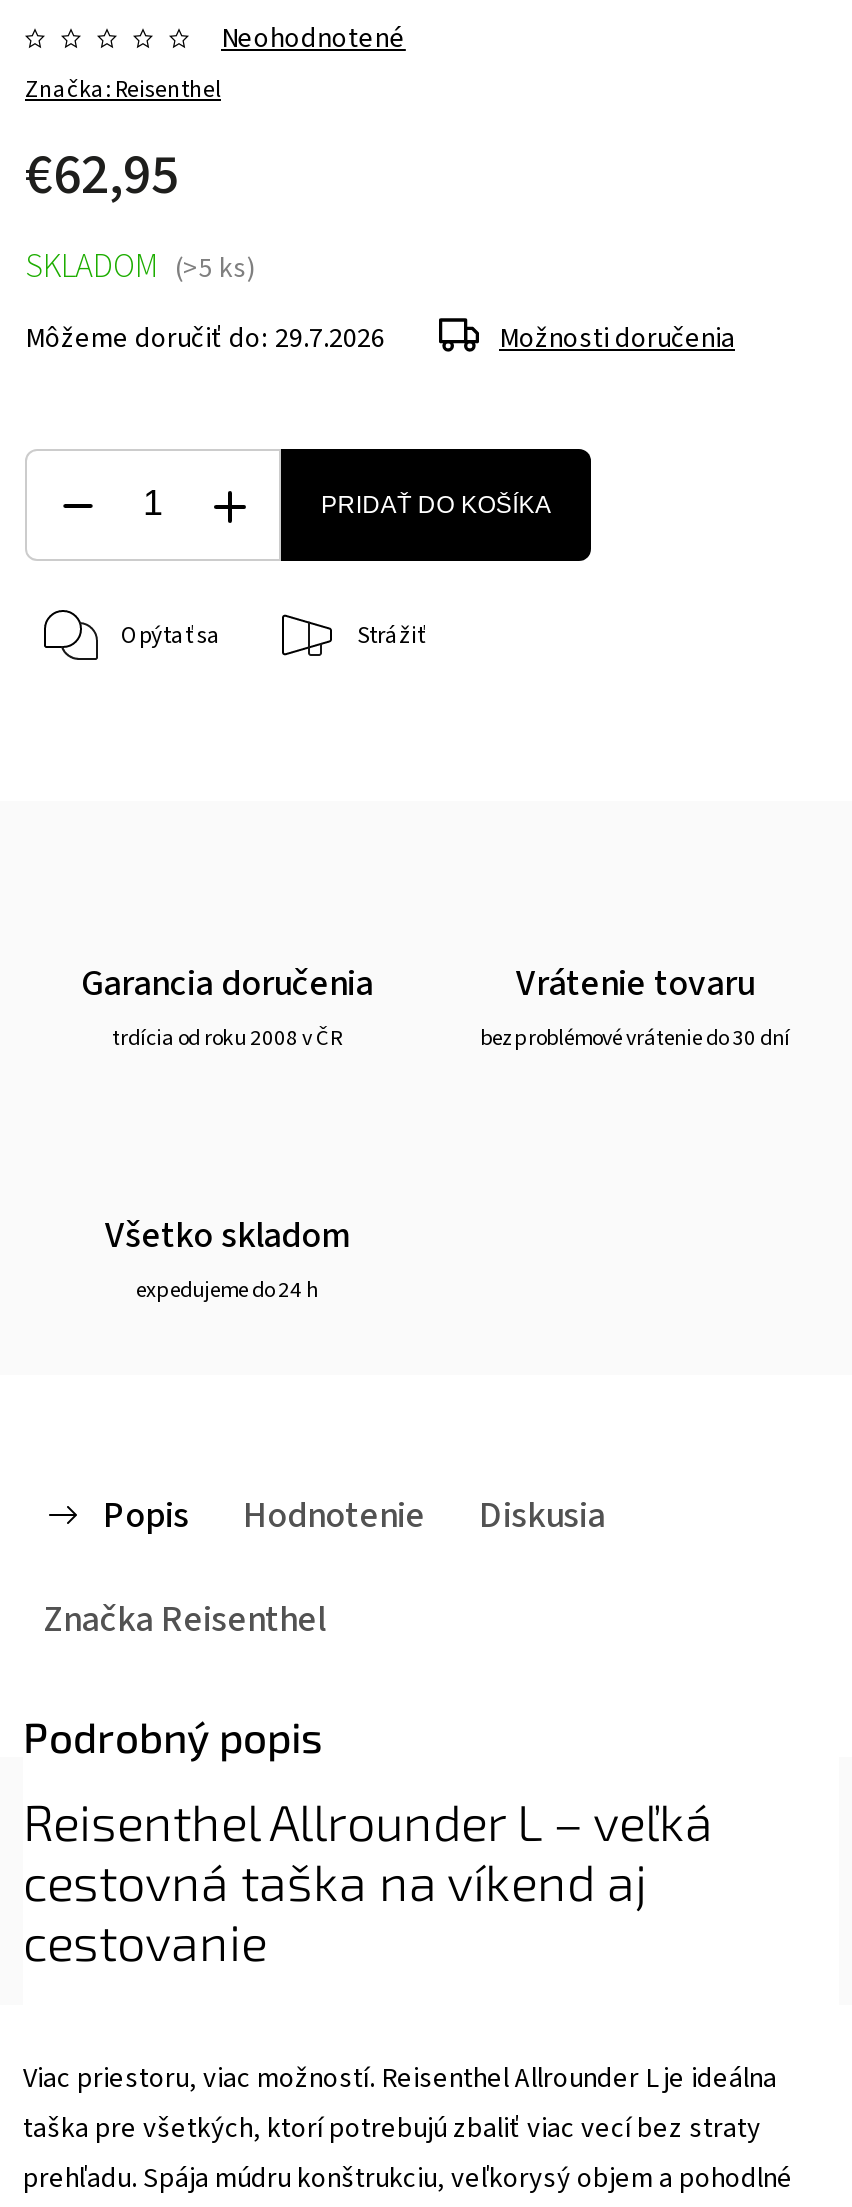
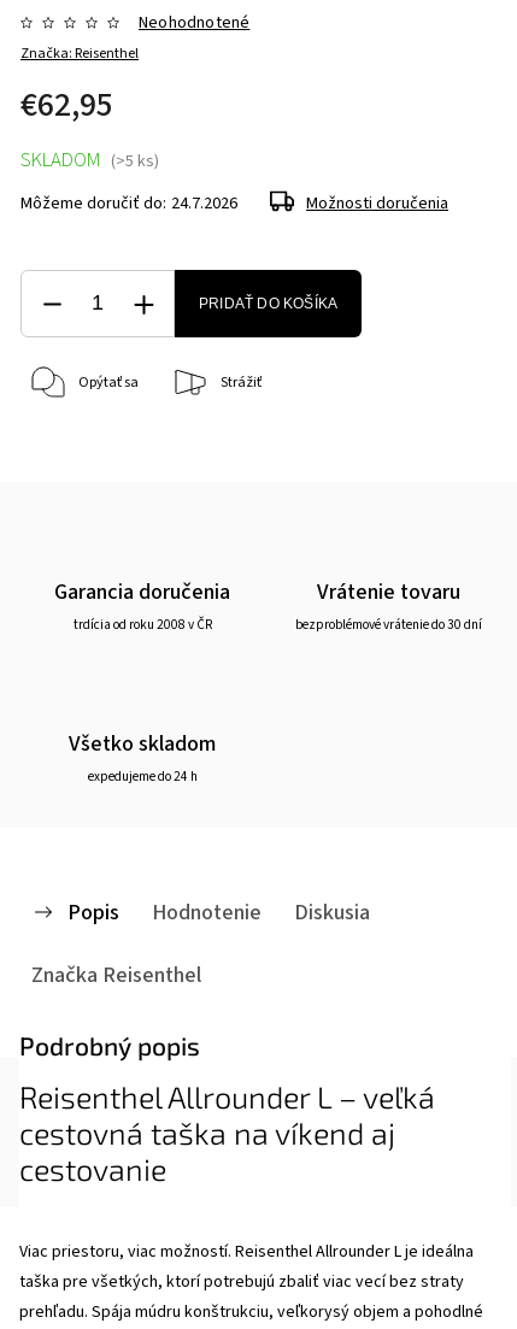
- Môžeme doručiť do: 29.7.2026
+ Môžeme doručiť do: 24.7.2026
